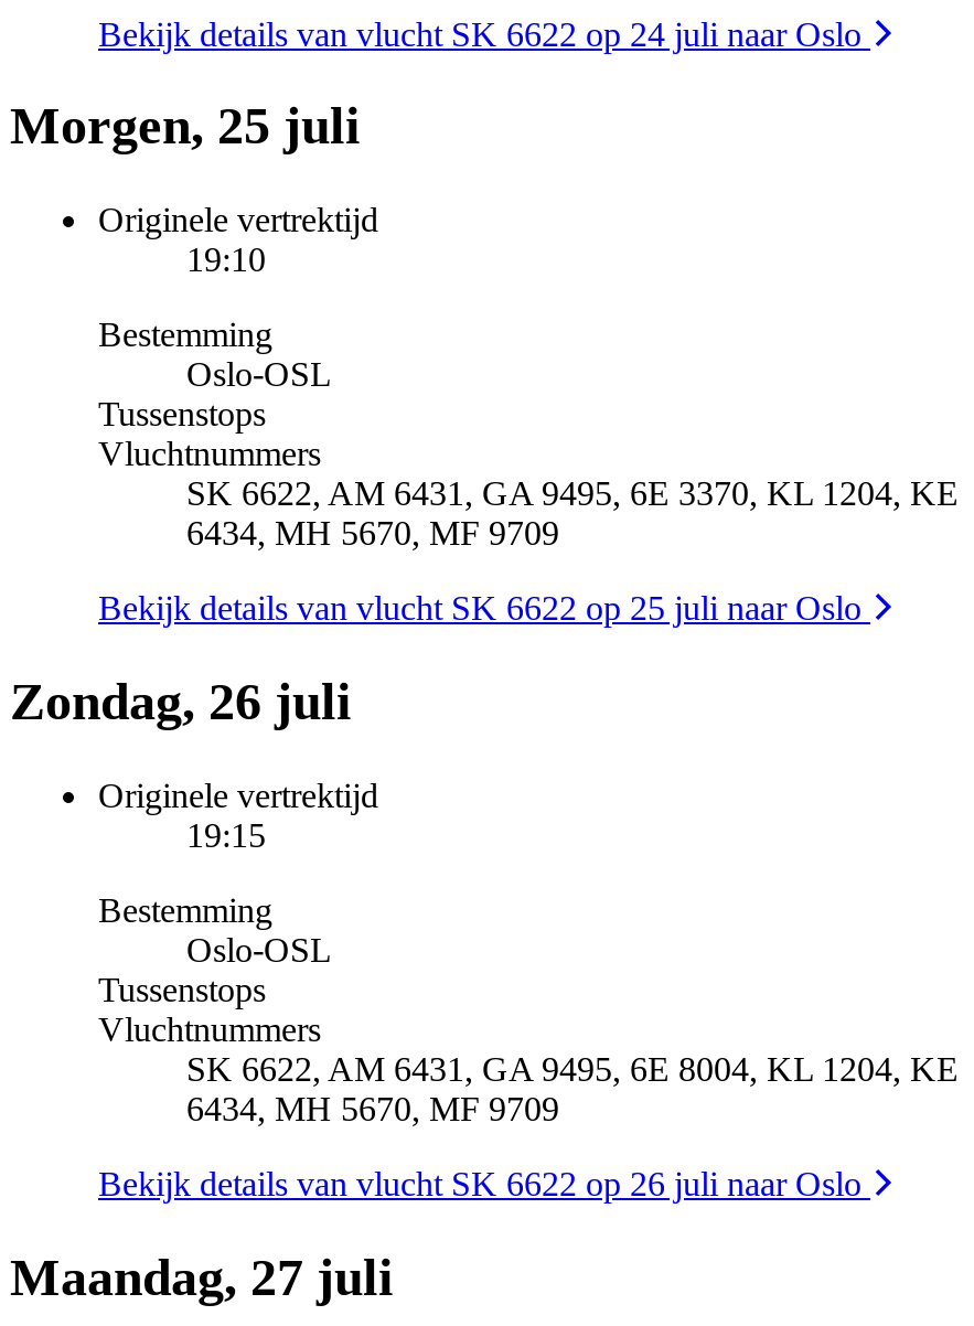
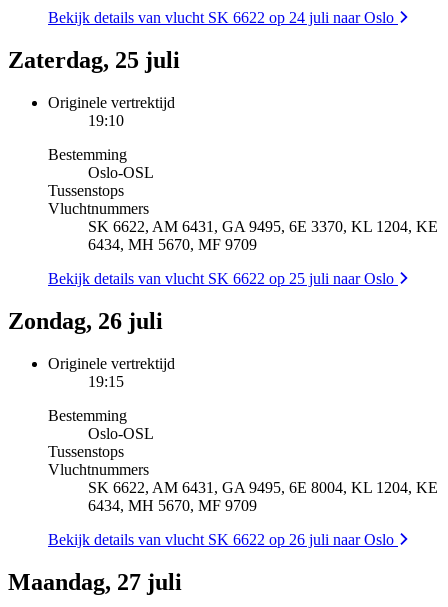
- Morgen, 25 juli
+ Zaterdag, 25 juli
